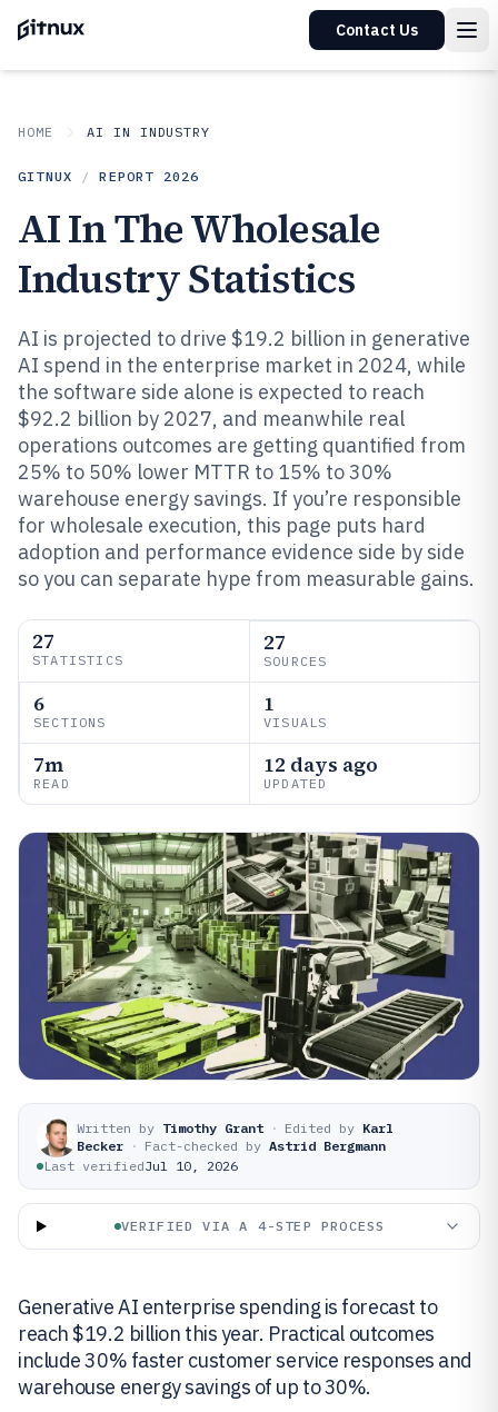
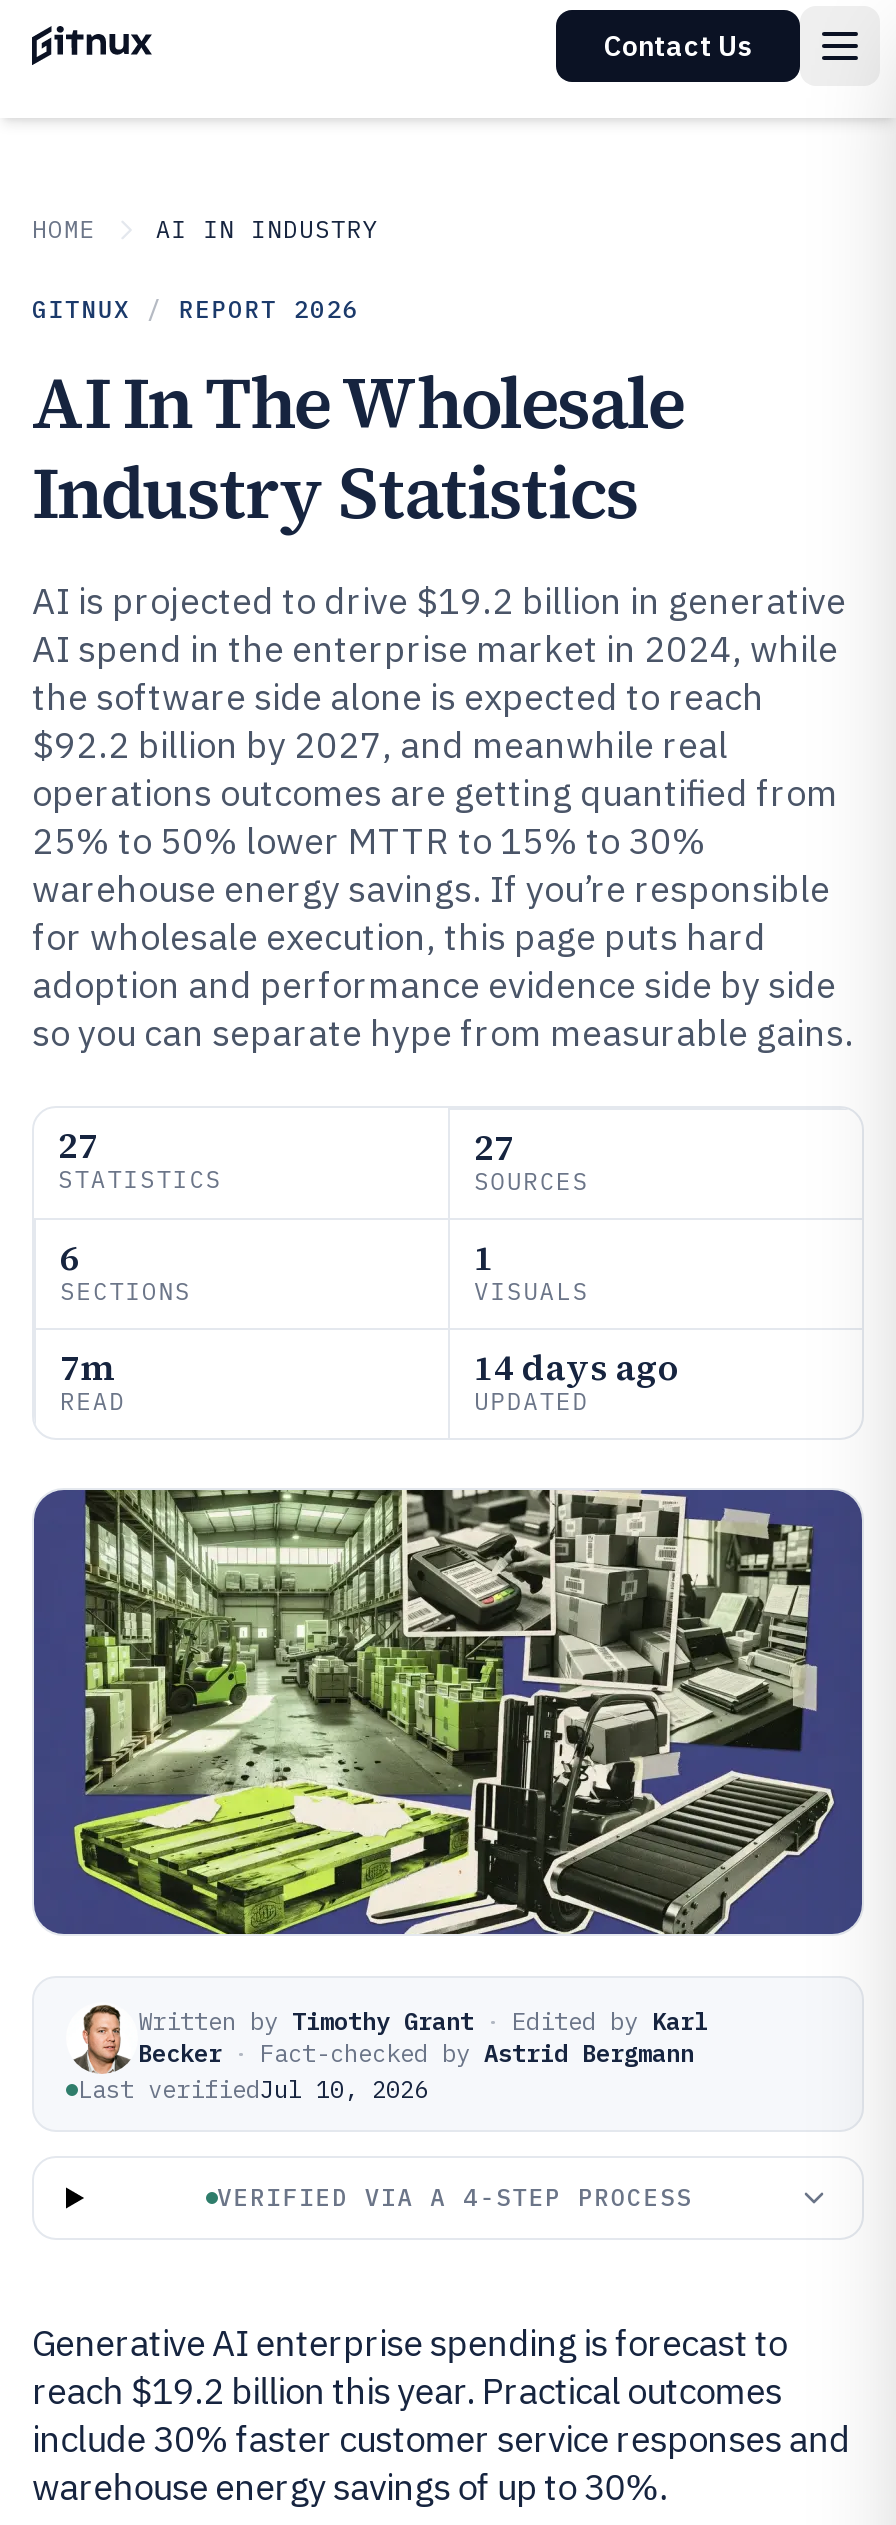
- 12 days ago
+ 14 days ago
